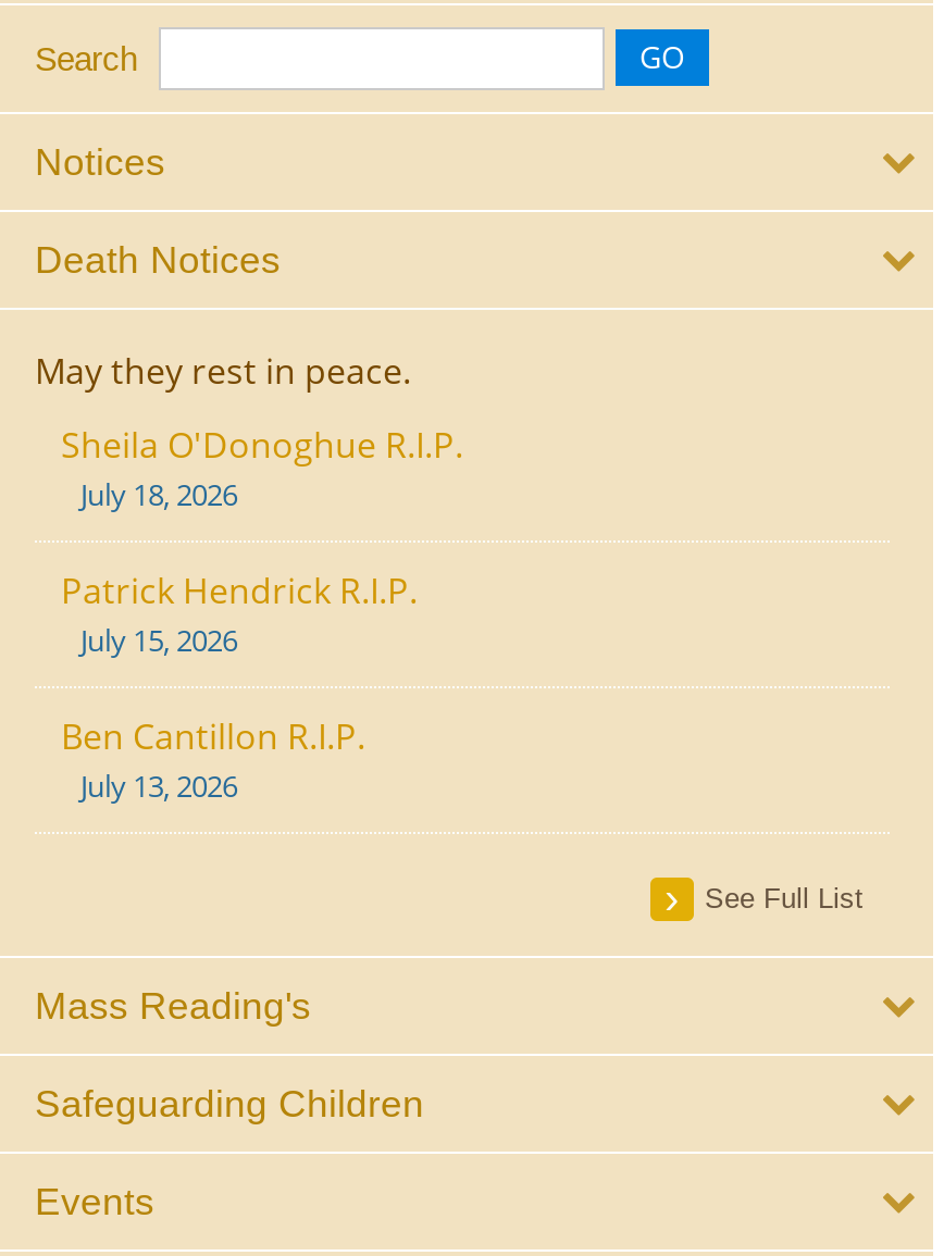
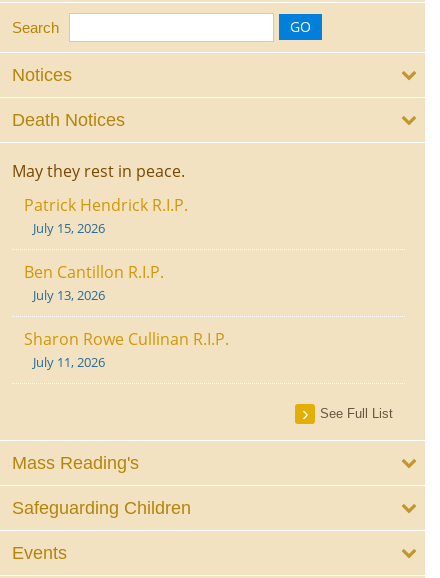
- Sheila O'Donoghue R.I.P.
- July 18, 2026

moved up: Patrick Hendrick R.I.P. | July 15, 2026 | Ben Cantillon R.I.P. | July 13, 2026

+ Sharon Rowe Cullinan R.I.P.
+ July 11, 2026
